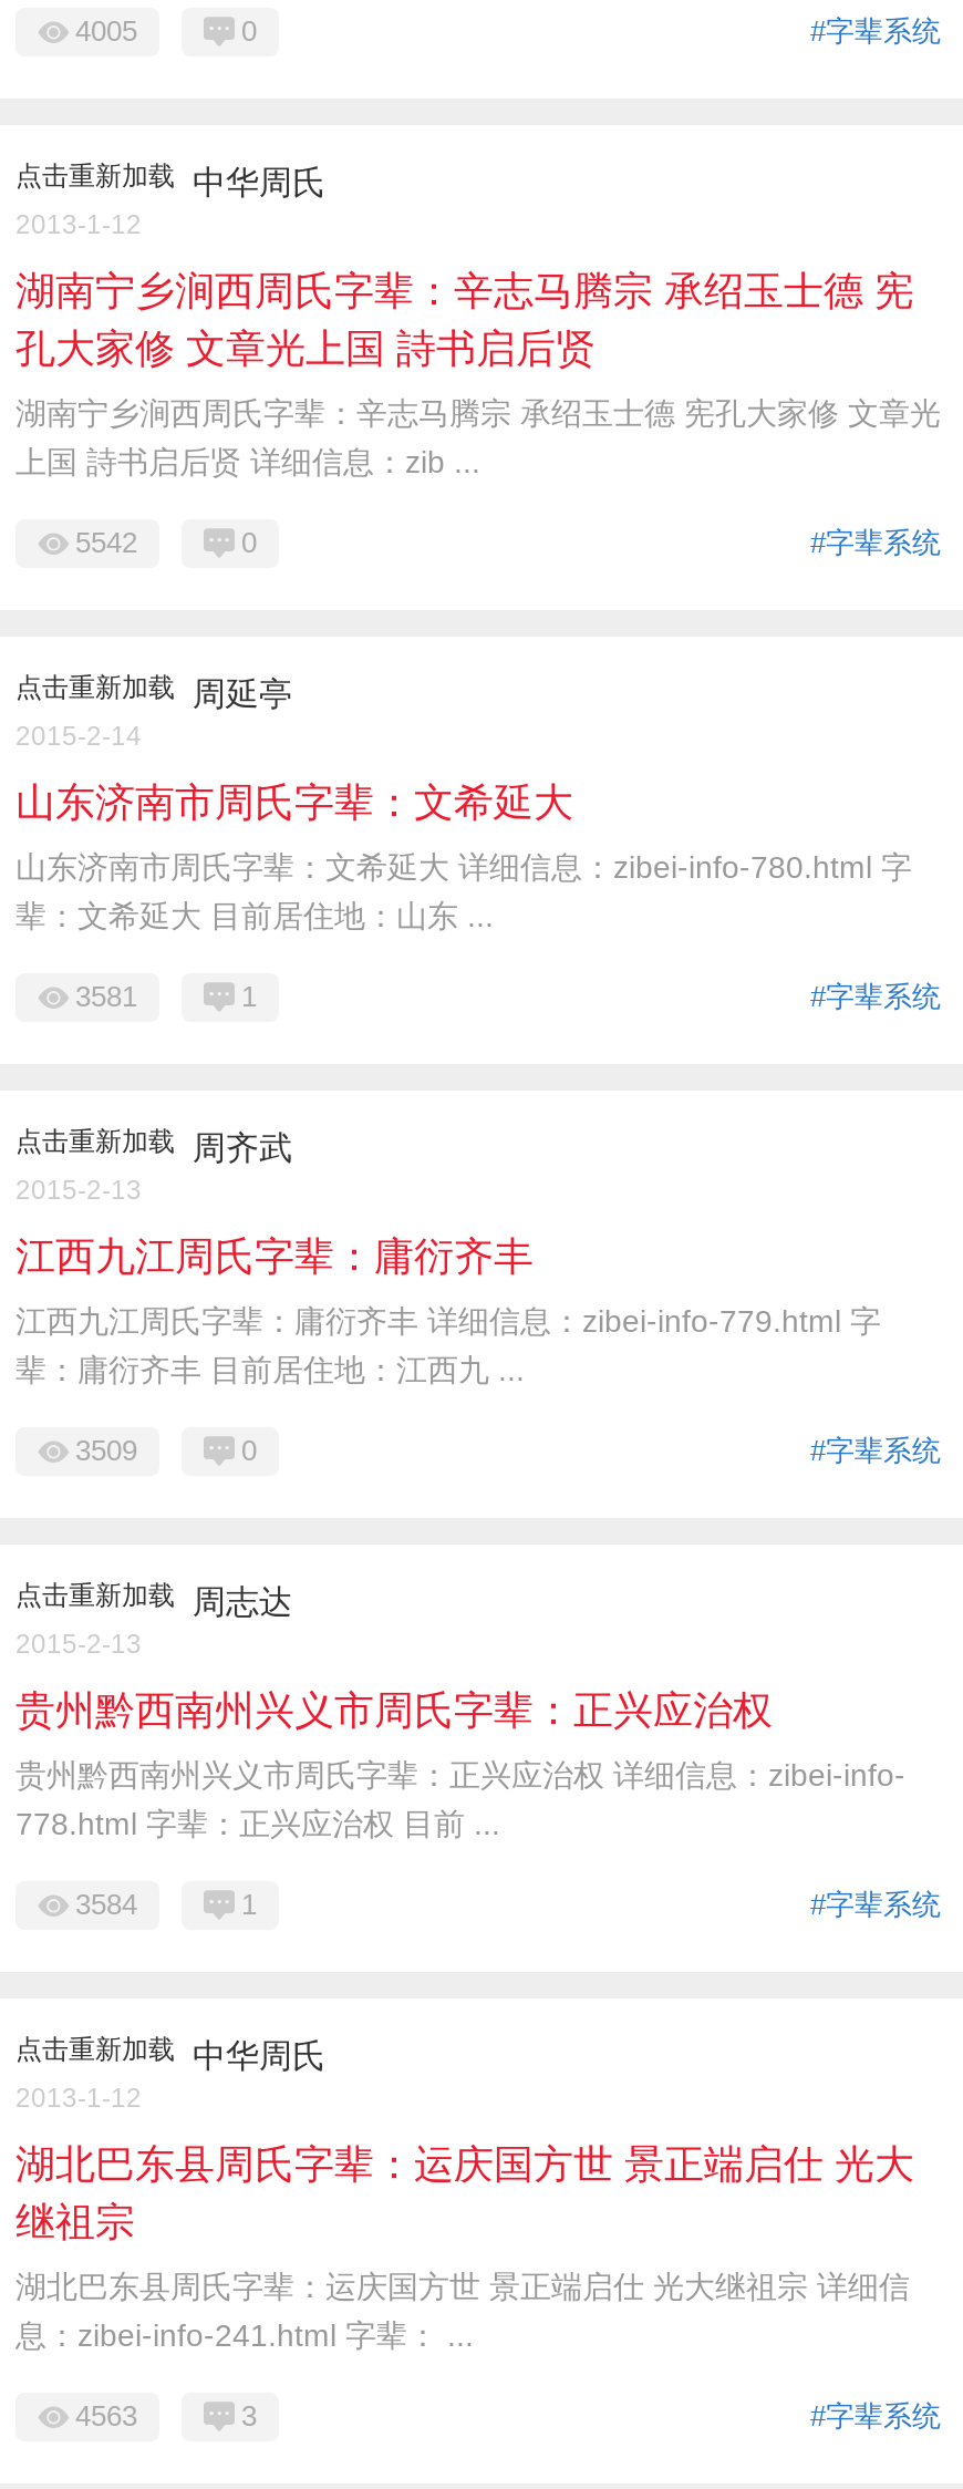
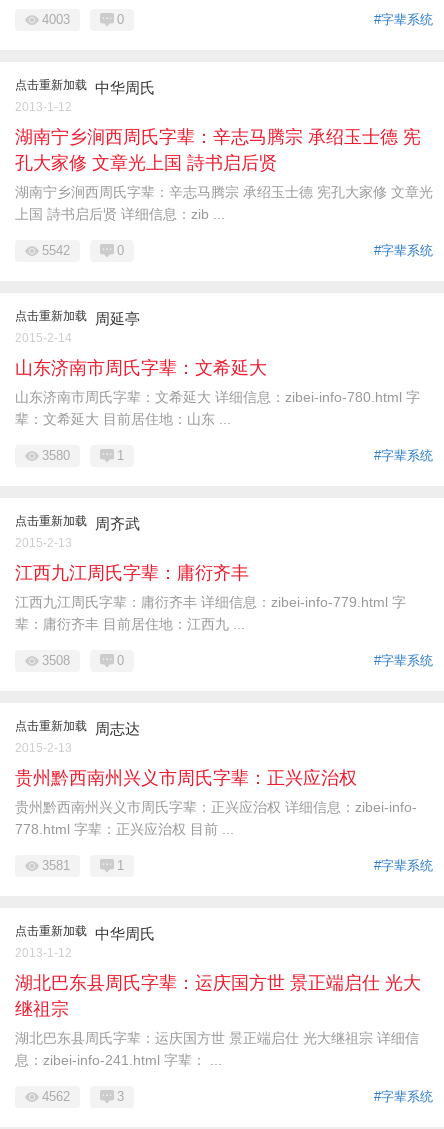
- 4005
+ 4003

- 3581
+ 3580

- 3509
+ 3508

- 3584
+ 3581

- 4563
+ 4562
